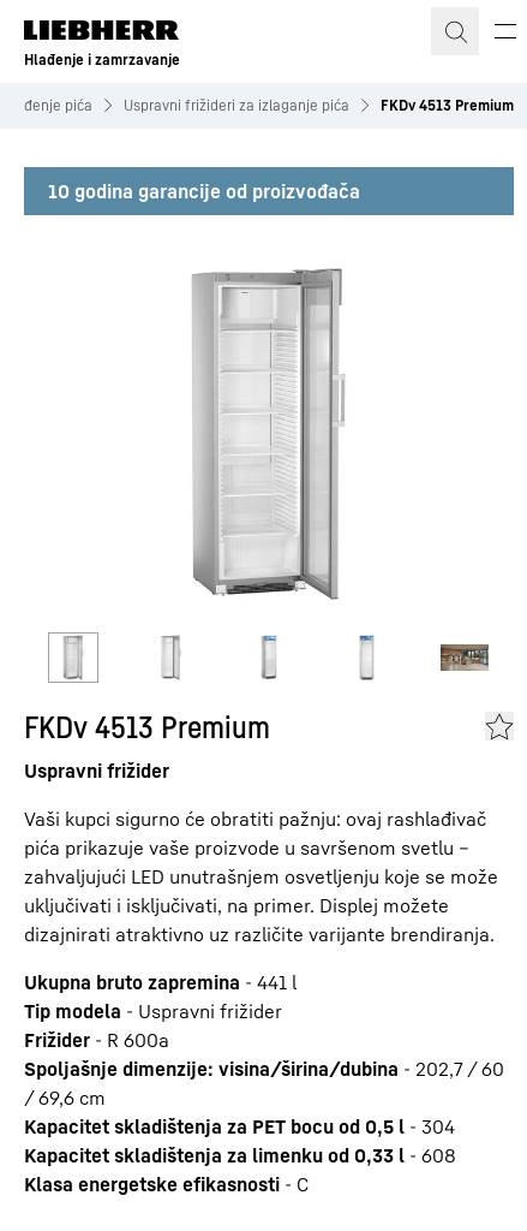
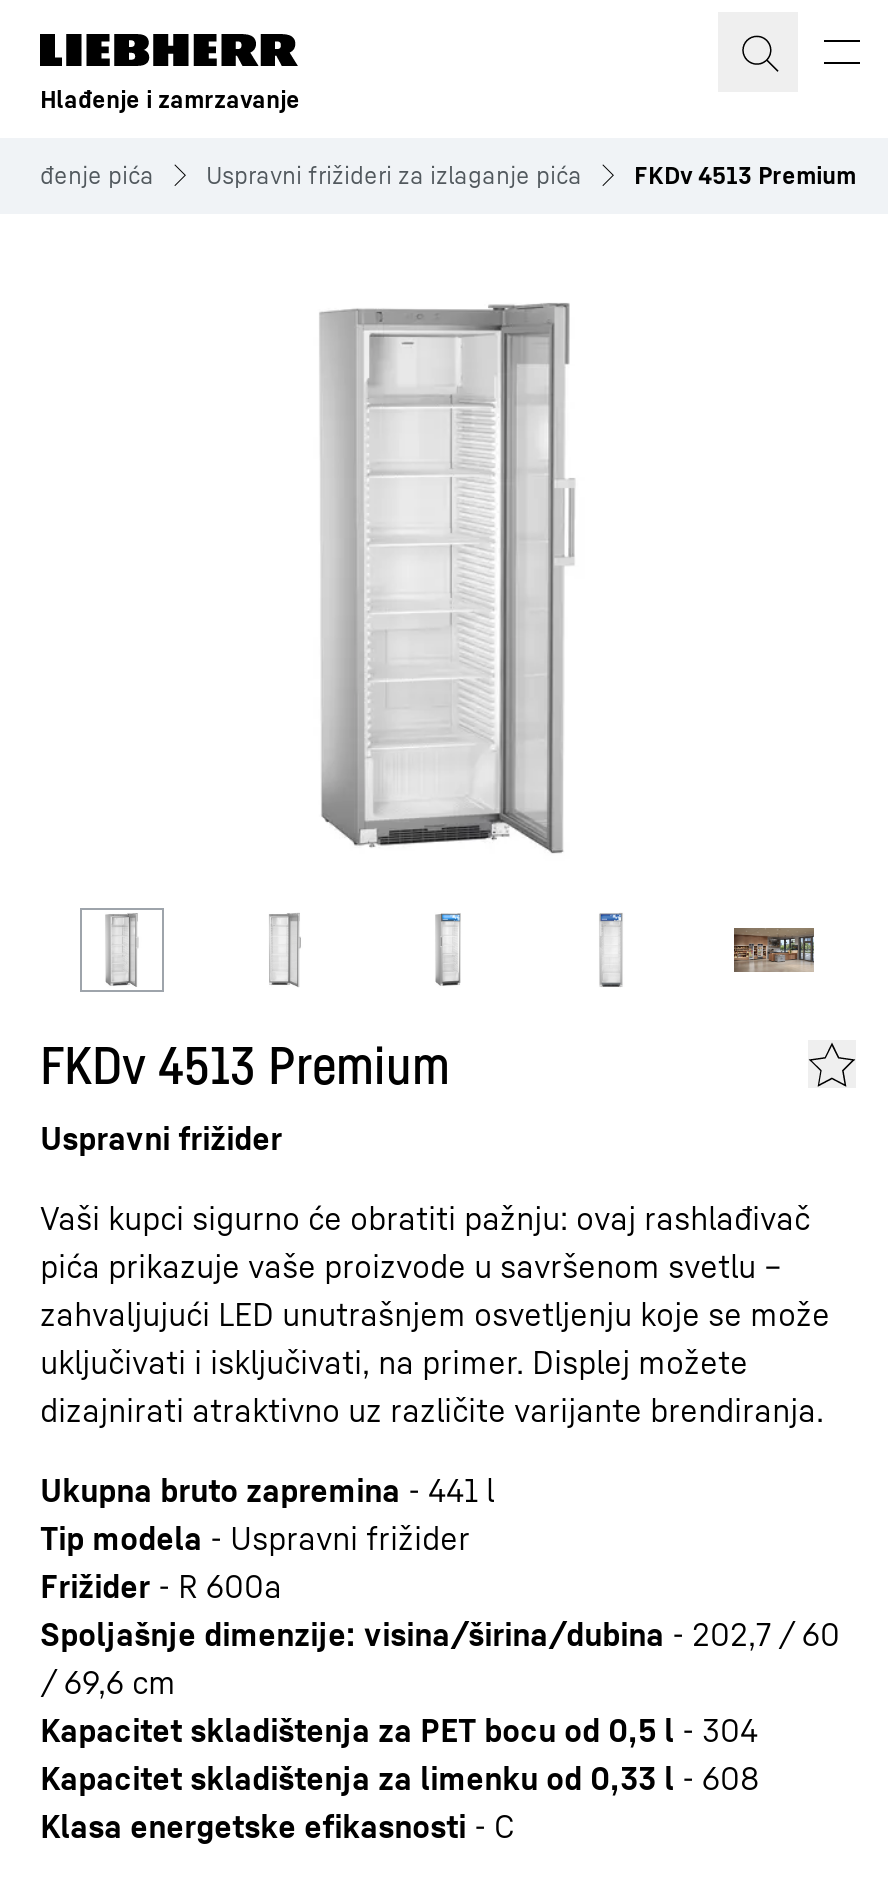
- 10 godina garancije od proizvođača
